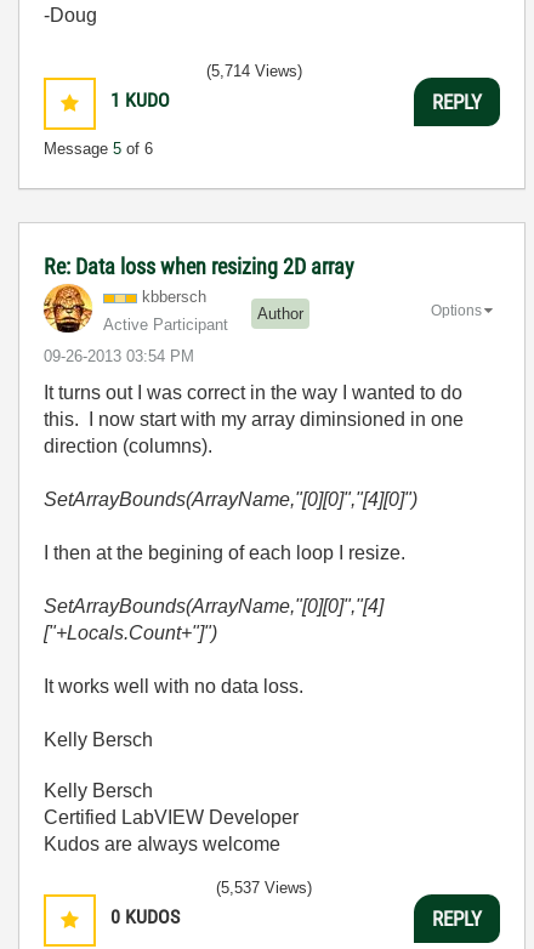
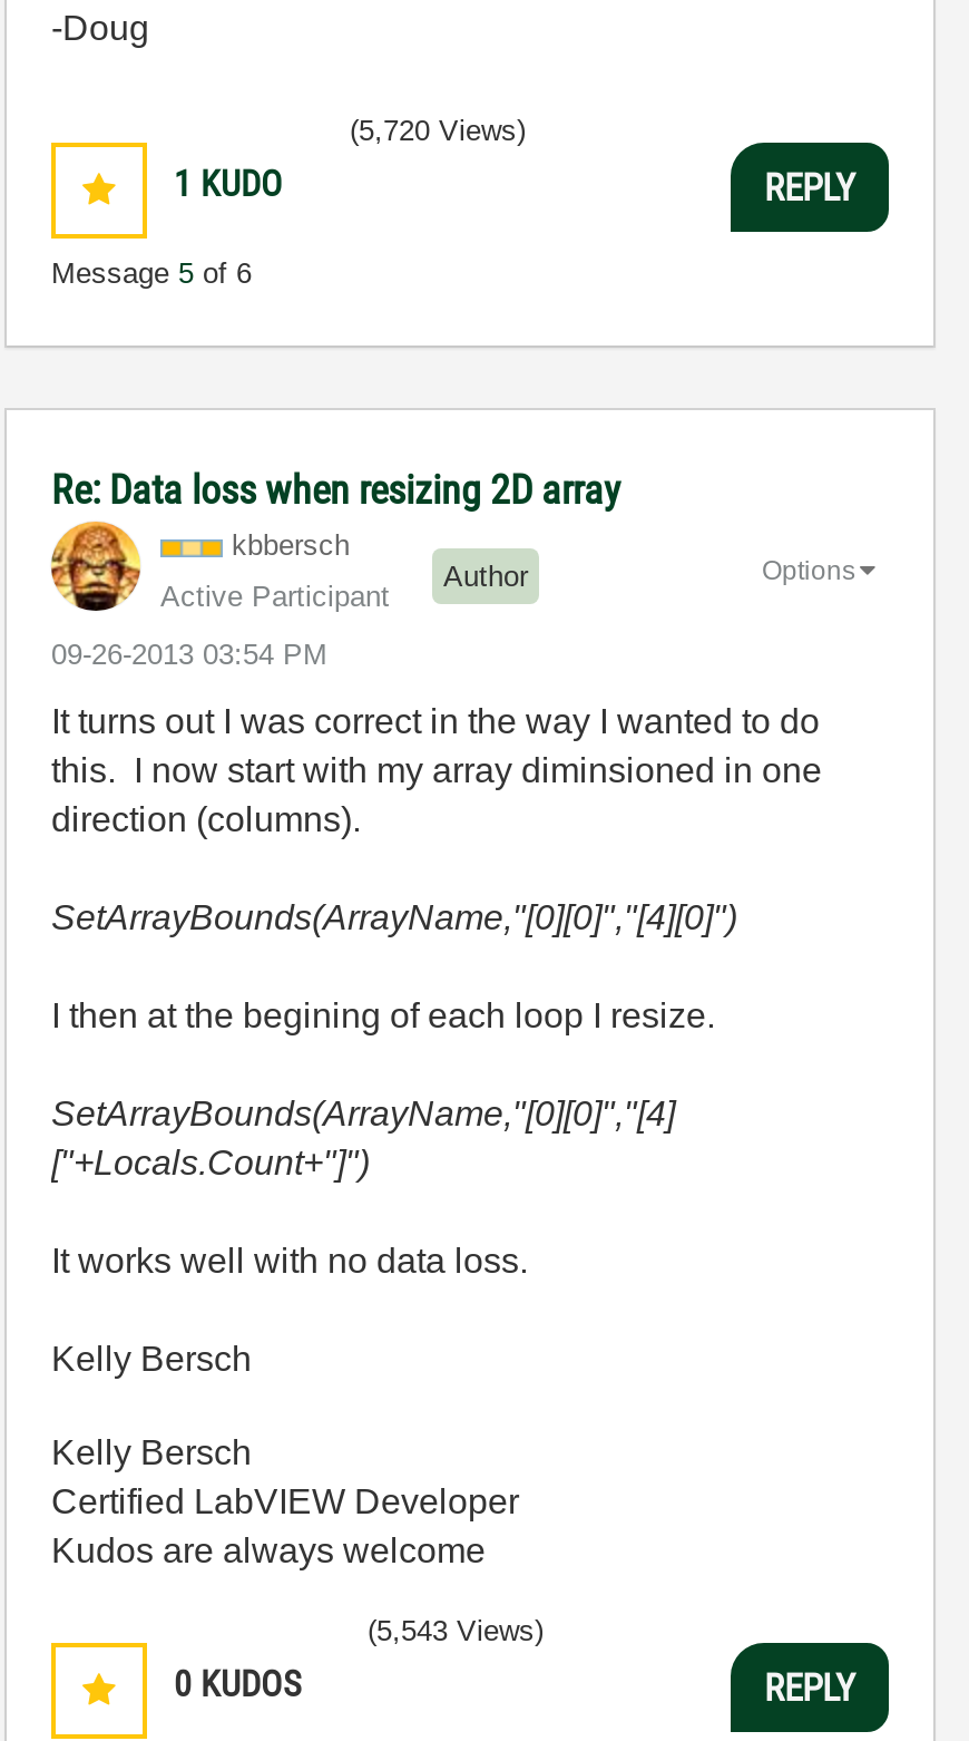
- (5,714 Views)
+ (5,720 Views)

- (5,537 Views)
+ (5,543 Views)
